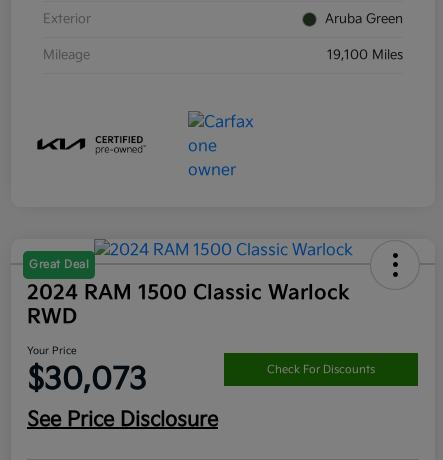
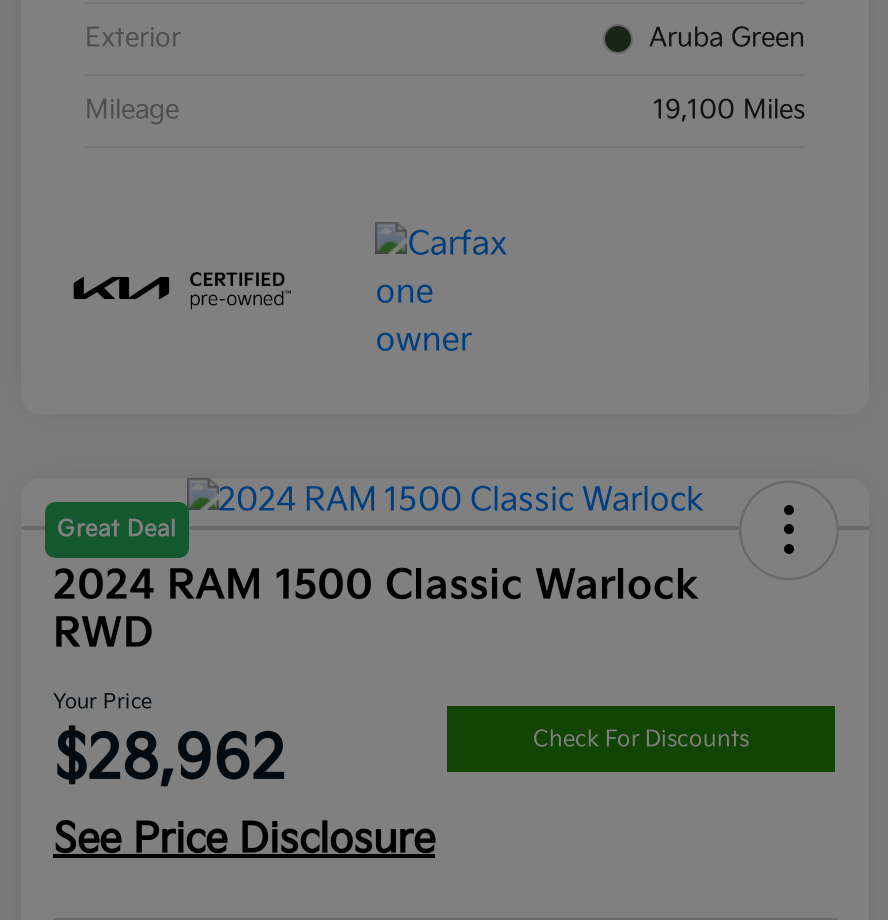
- $30,073
+ $28,962
